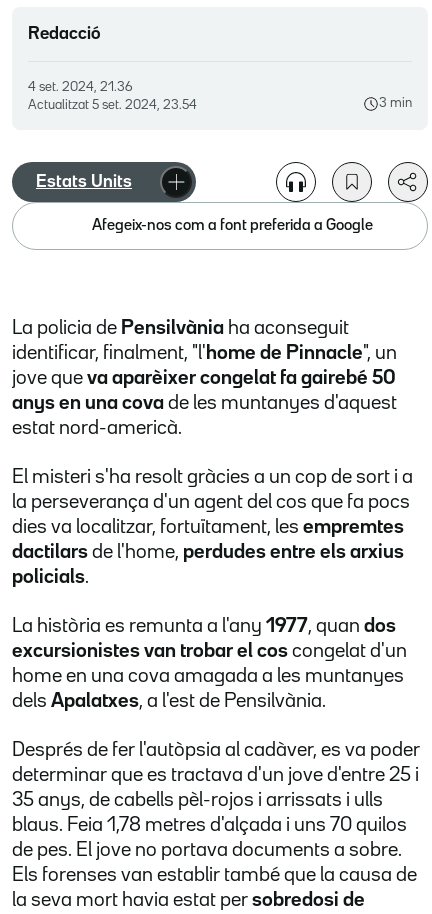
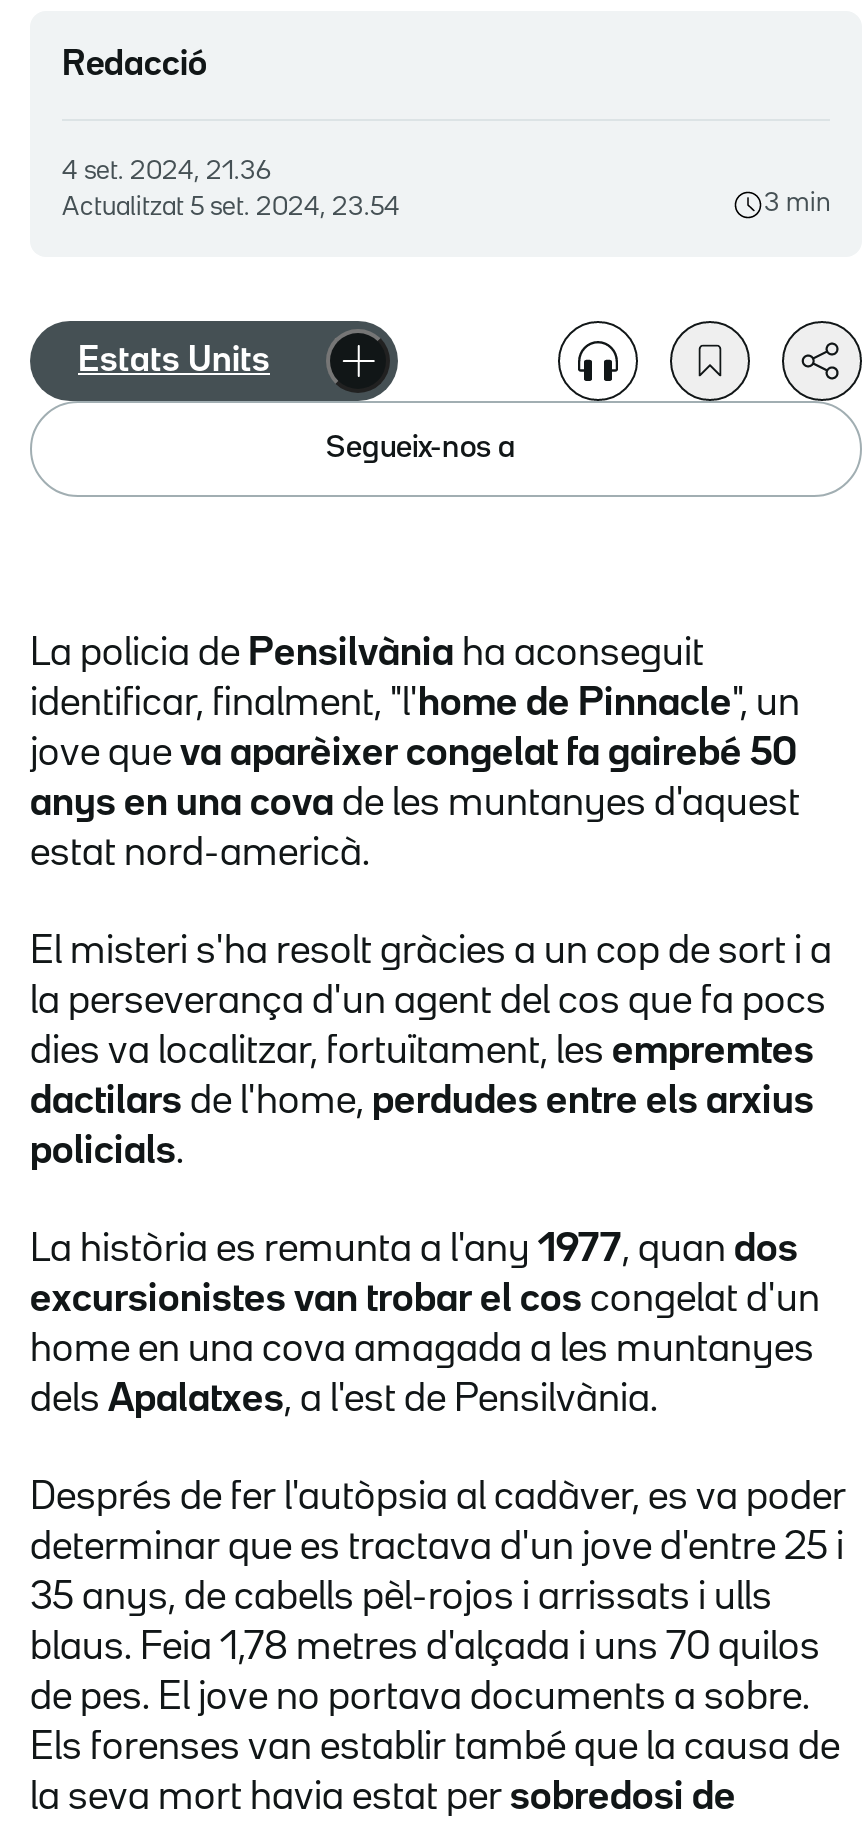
- Afegeix-nos com a font preferida a Google
+ Segueix-nos a
